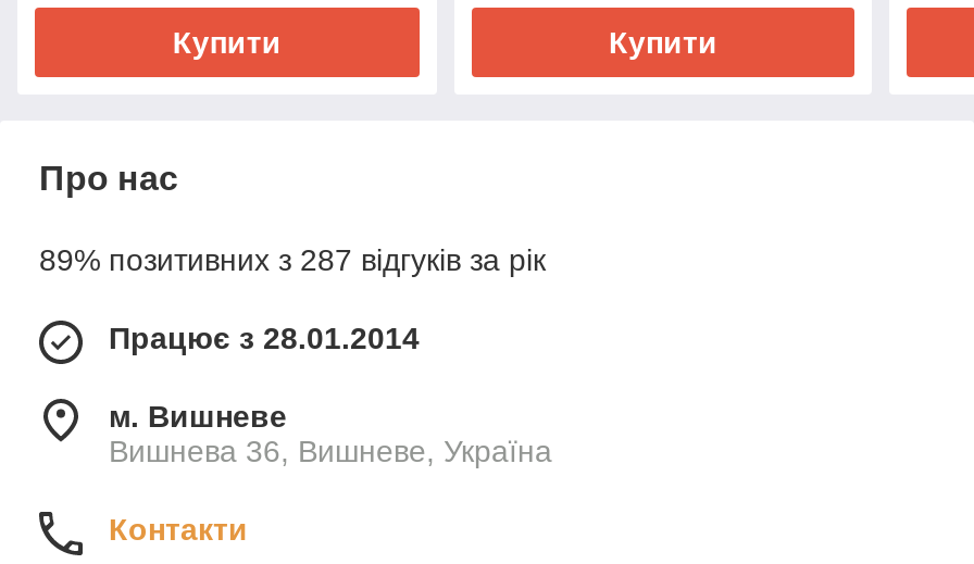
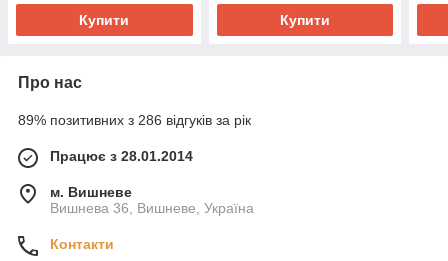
- 89% позитивних з 287 відгуків за рік
+ 89% позитивних з 286 відгуків за рік
